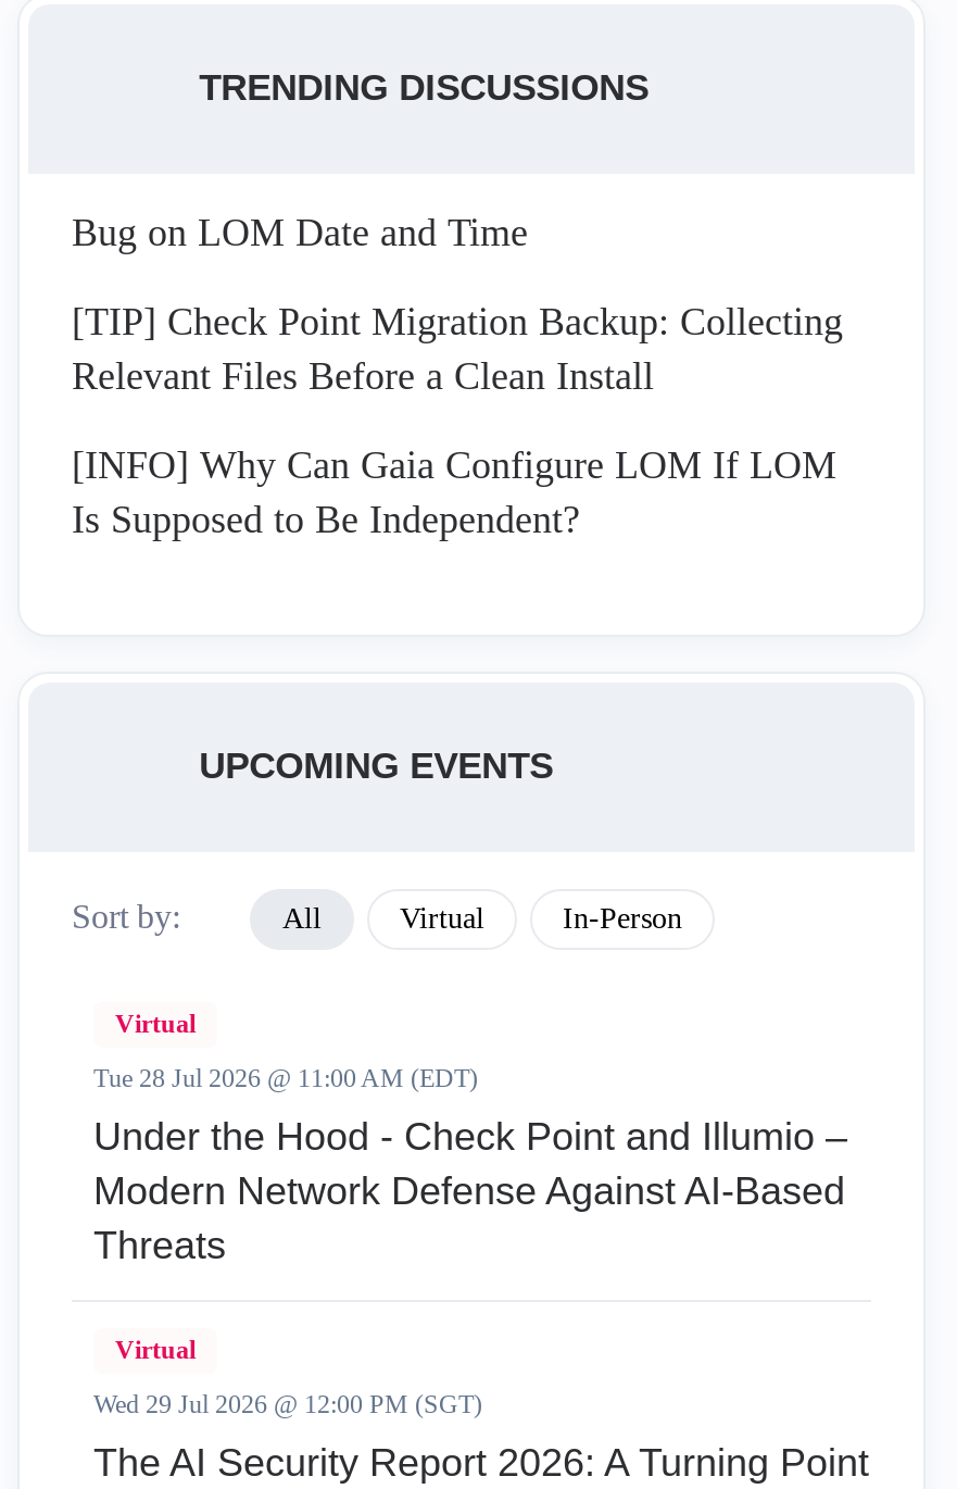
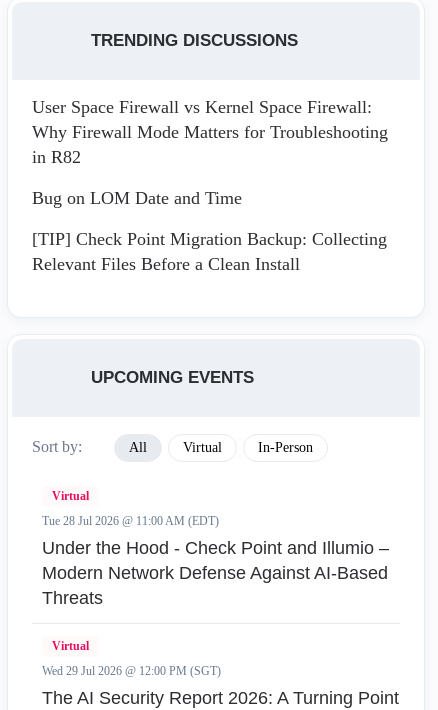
+ User Space Firewall vs Kernel Space Firewall:
+ Why Firewall Mode Matters for Troubleshooting
+ in R82

moved down: Bug on LOM Date and Time | [TIP] Check Point Migration Backup: Collecting | Relevant Files Before a Clean Install

- [INFO] Why Can Gaia Configure LOM If LOM
- Is Supposed to Be Independent?
